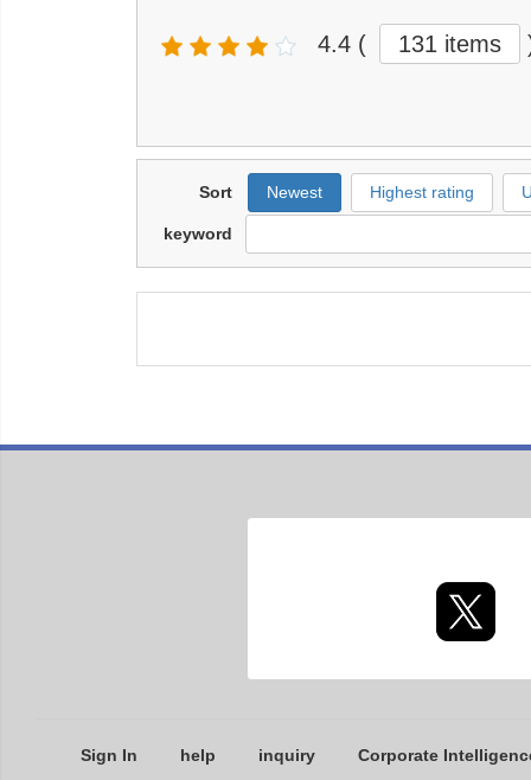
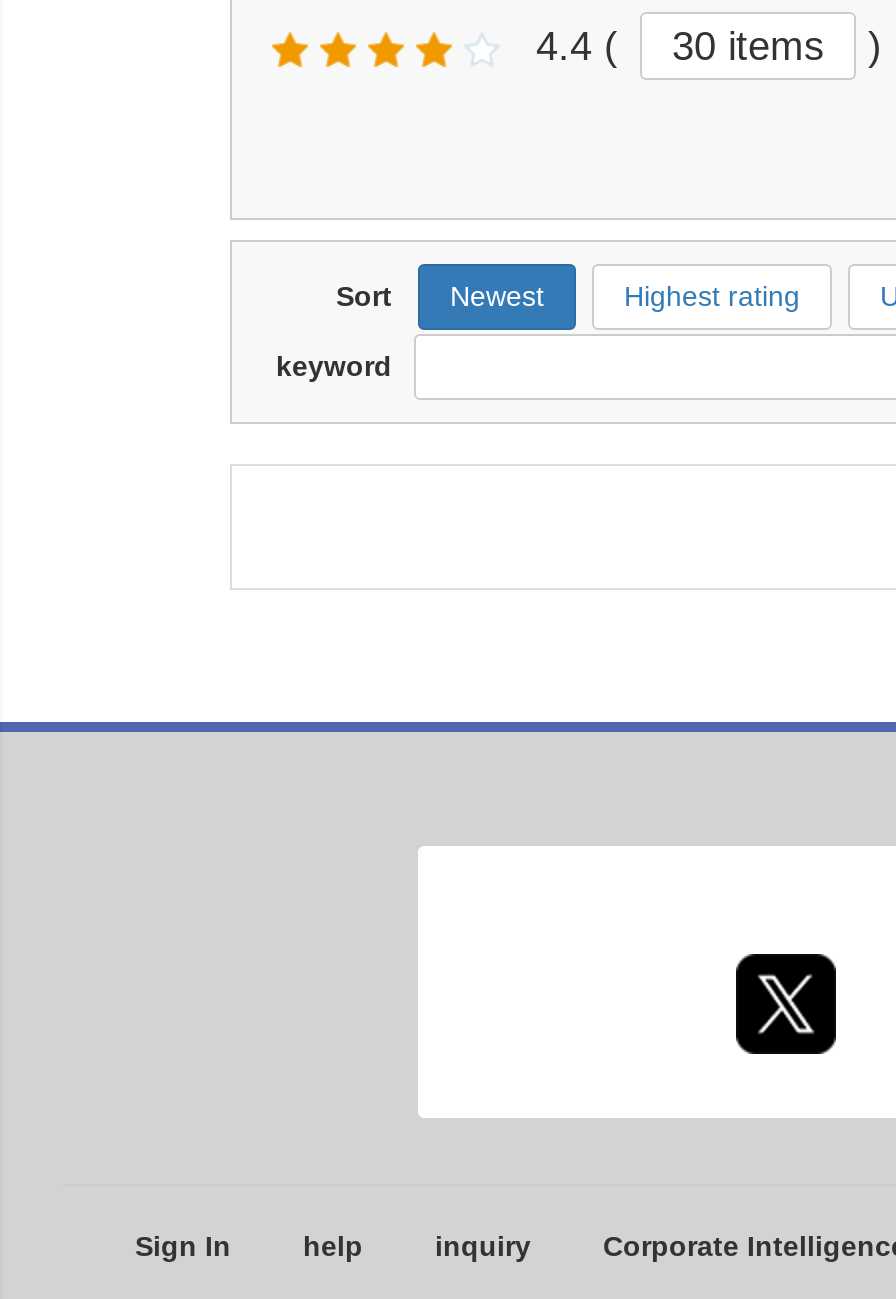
- 131 items
+ 30 items
